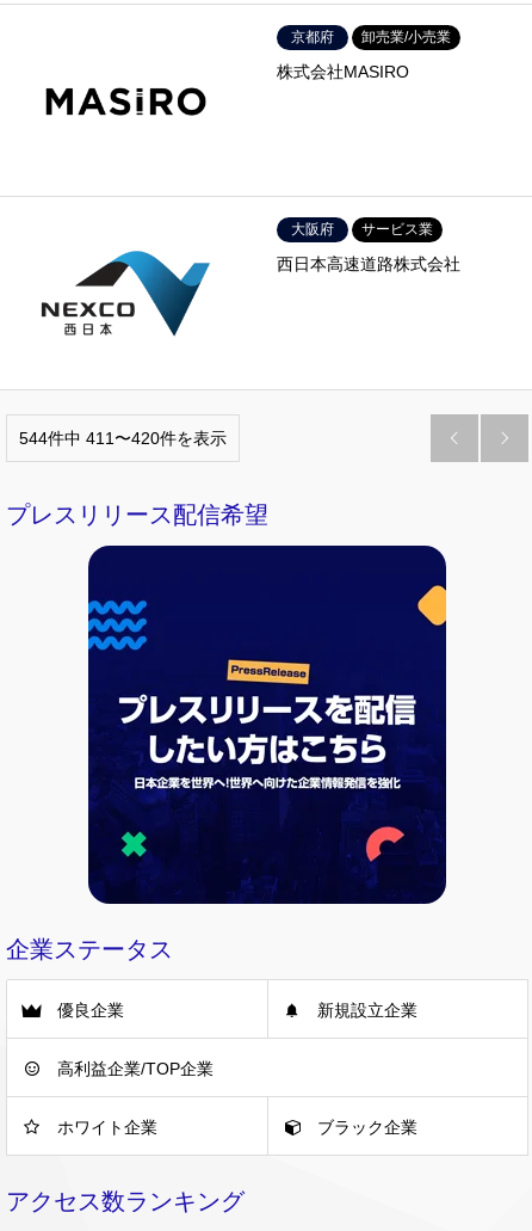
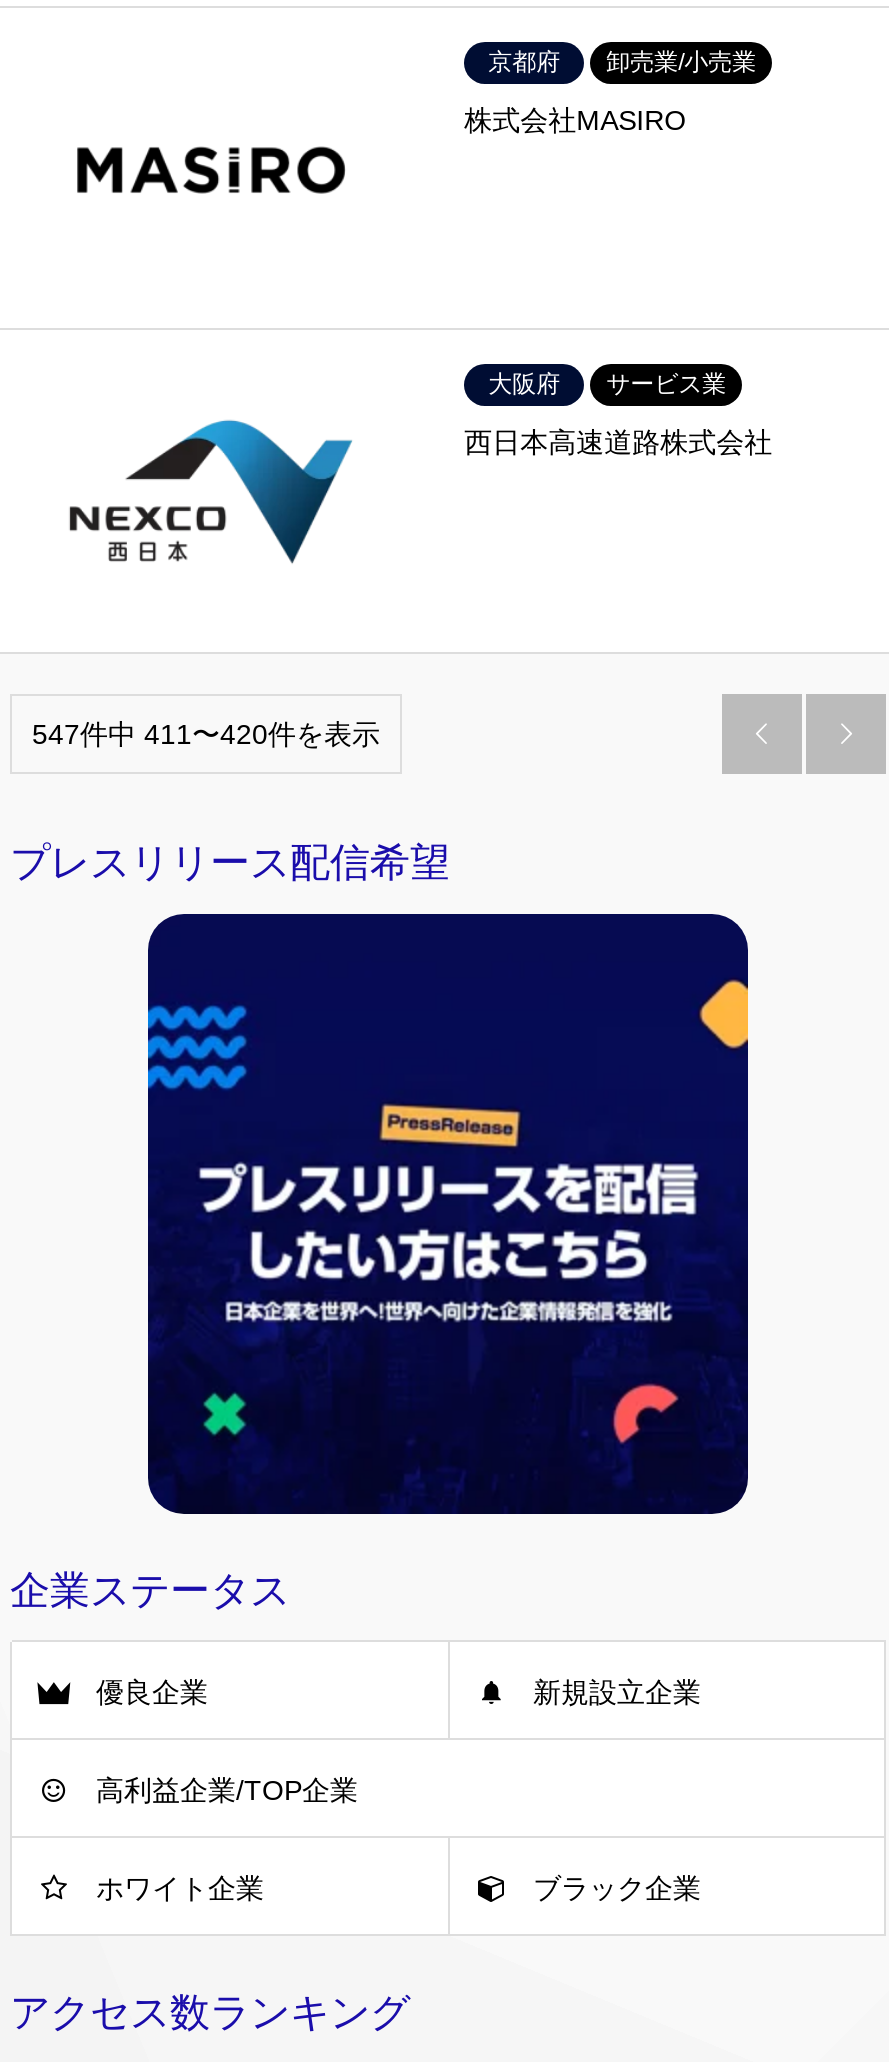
- 544件中 411〜420件を表示
+ 547件中 411〜420件を表示
